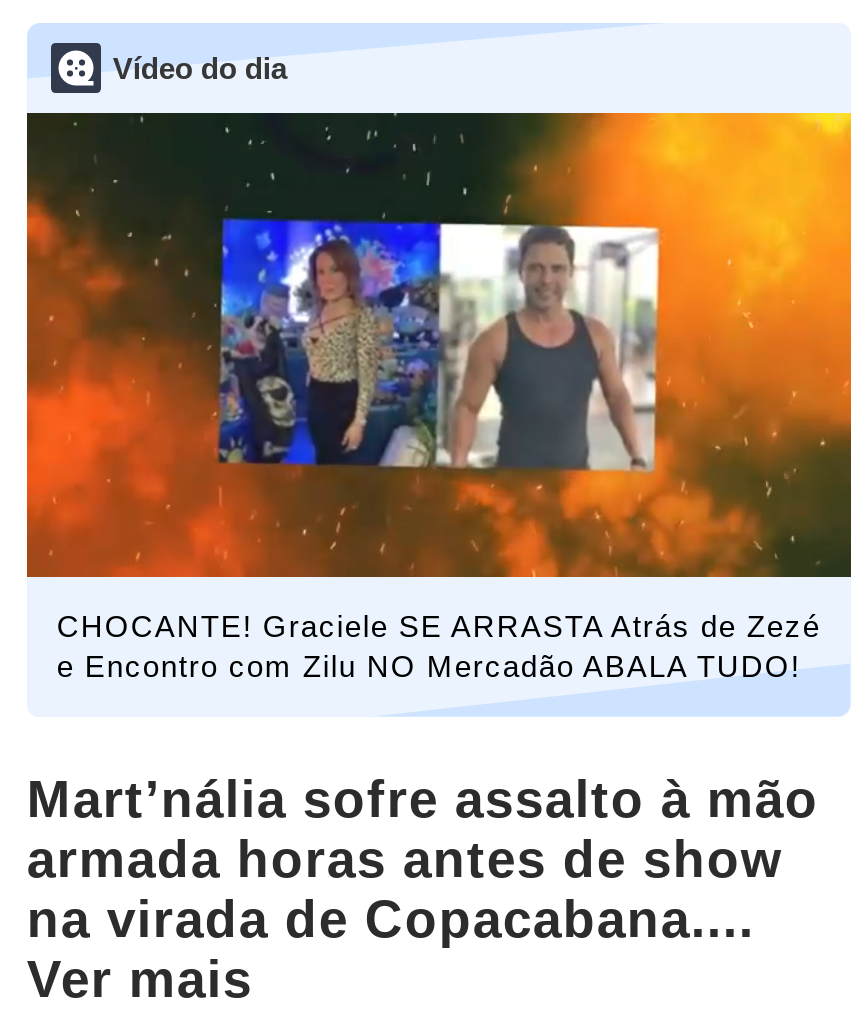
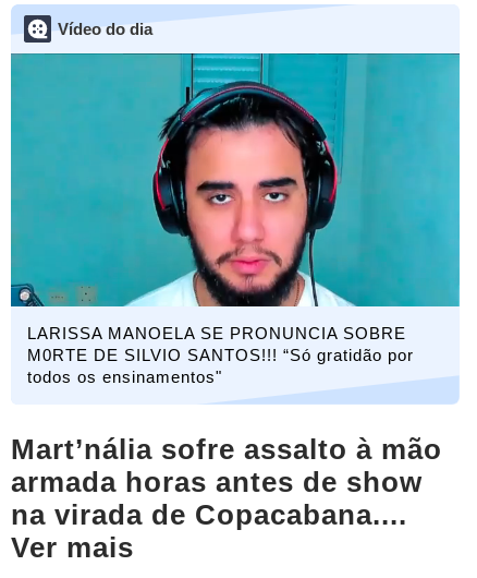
- [image]
- CHOCANTE! Graciele SE ARRASTA Atrás de Zezé
- e Encontro com Zilu NO Mercadão ABALA TUDO!
+ [image]
+ LARISSA MANOELA SE PRONUNCIA SOBRE
+ M0RTE DE SILVIO SANTOS!!! “Só gratidão por
+ todos os ensinamentos"
